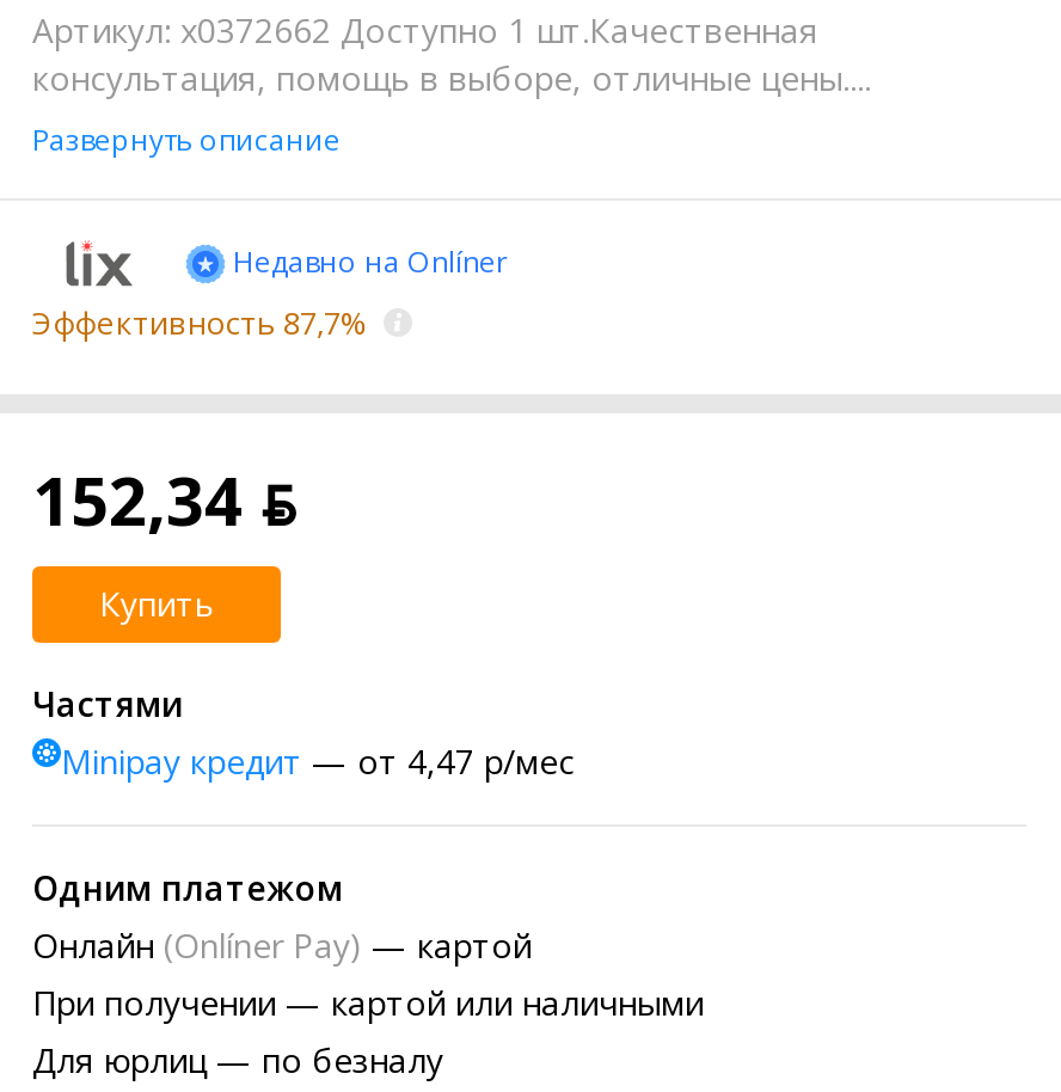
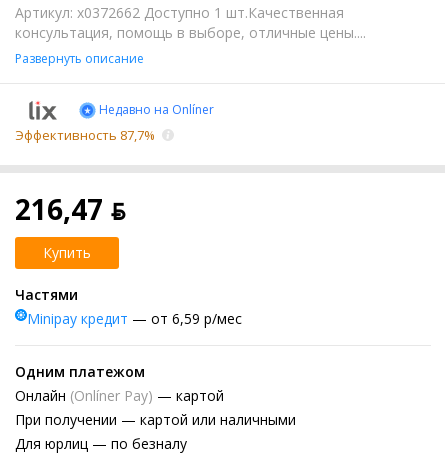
- 152,34 ƃ
+ 216,47 ƃ

- Minipay кредит — от 4,47 р/мес
+ Minipay кредит — от 6,59 р/мес
